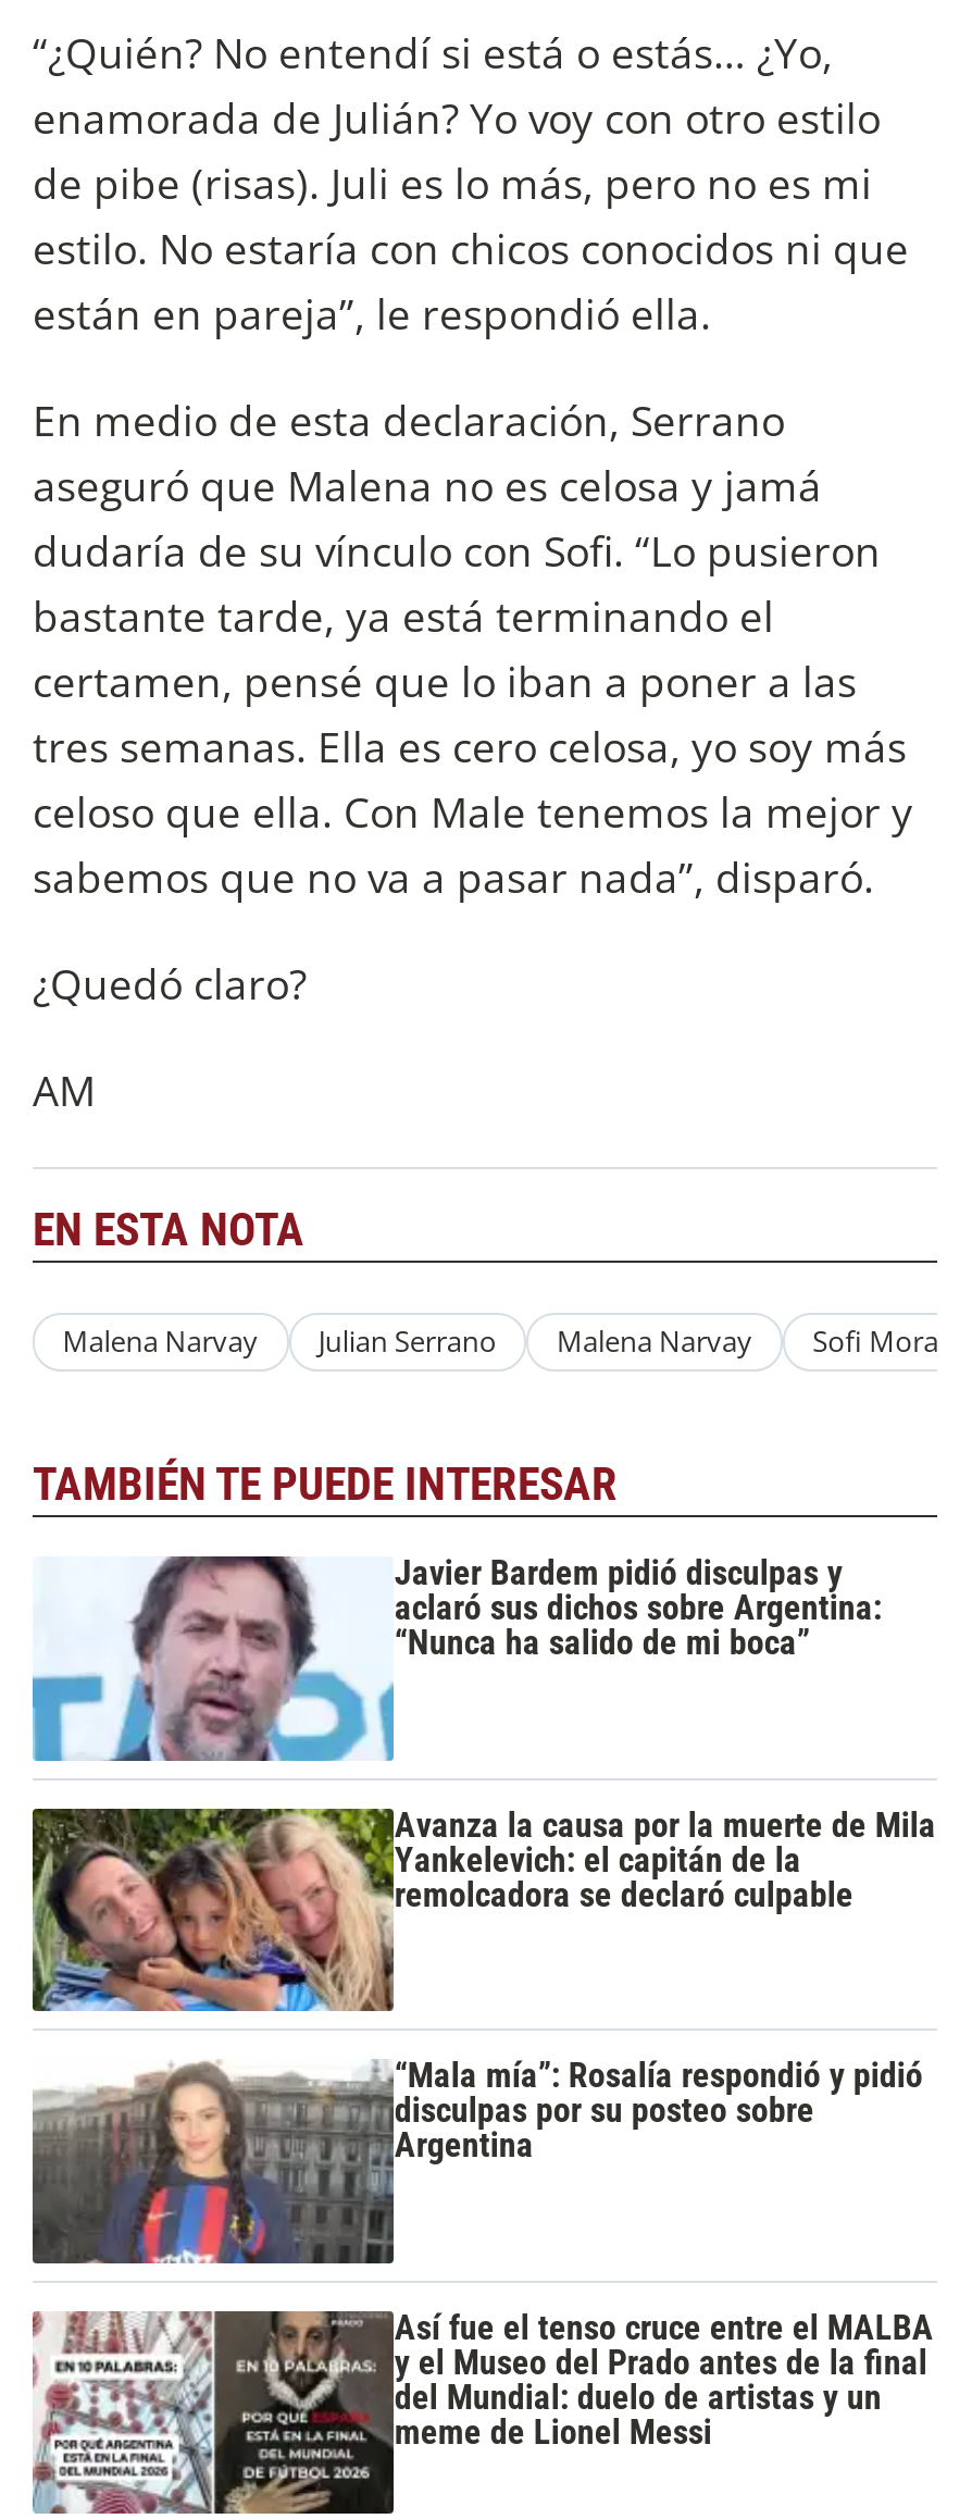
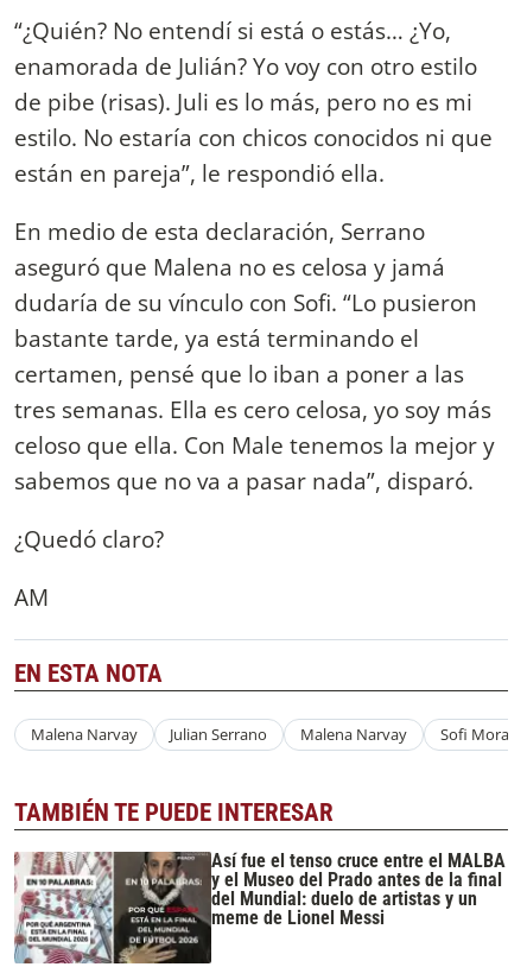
- [image]
- Javier Bardem pidió disculpas y
- aclaró sus dichos sobre Argentina:
- “Nunca ha salido de mi boca”

- [image]
- Avanza la causa por la muerte de Mila
- Yankelevich: el capitán de la
- remolcadora se declaró culpable

- [image]
- “Mala mía”: Rosalía respondió y pidió
- disculpas por su posteo sobre
- Argentina
